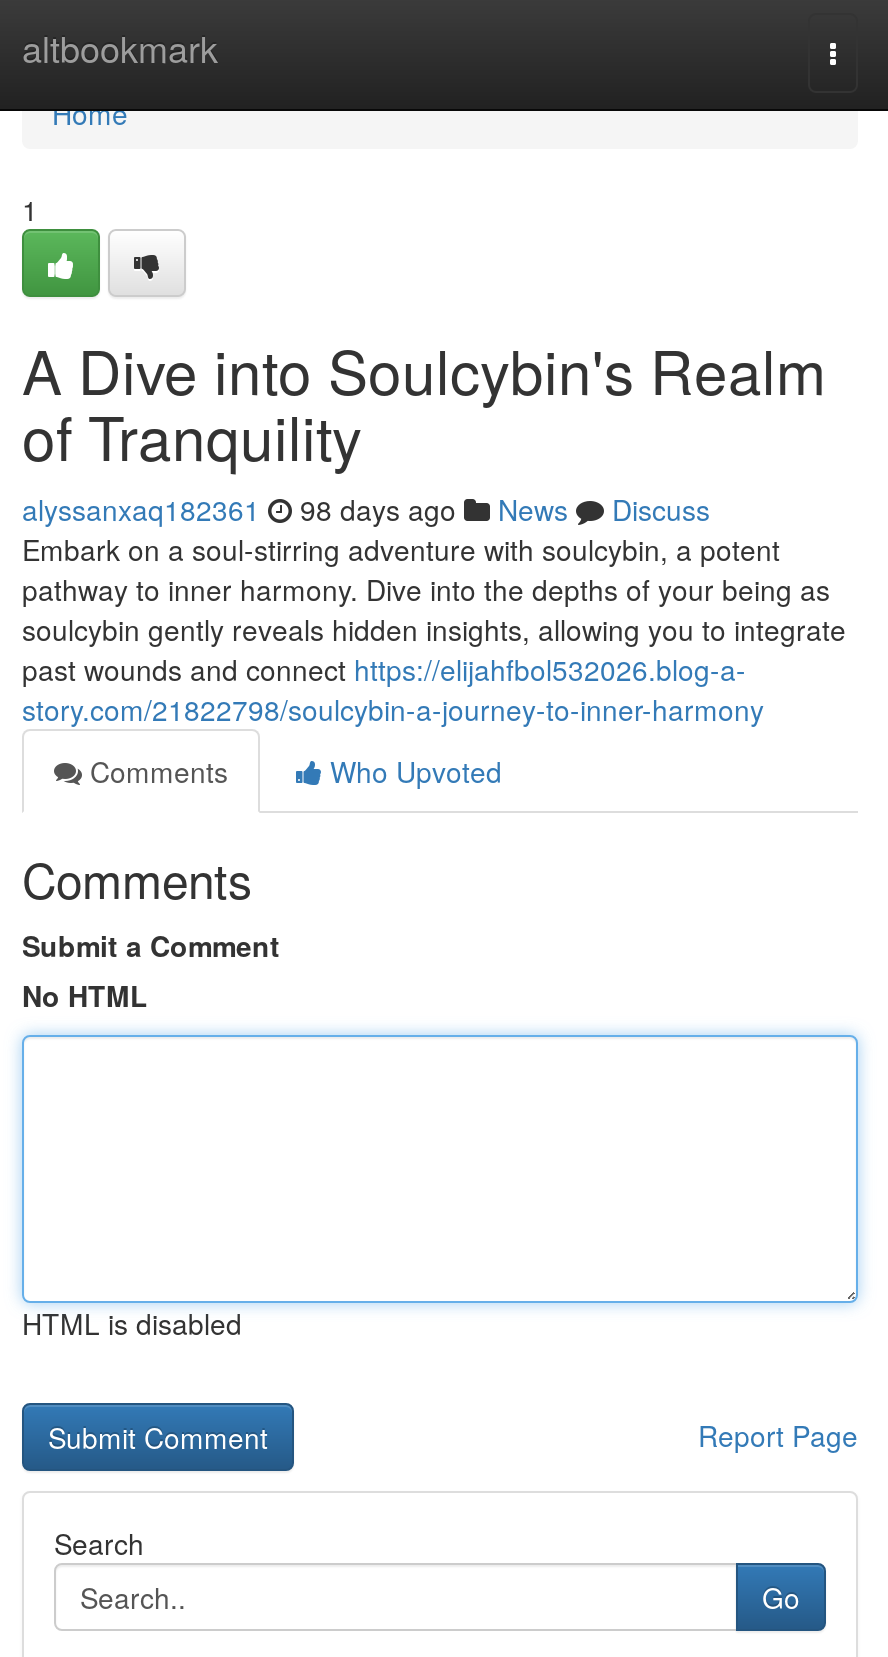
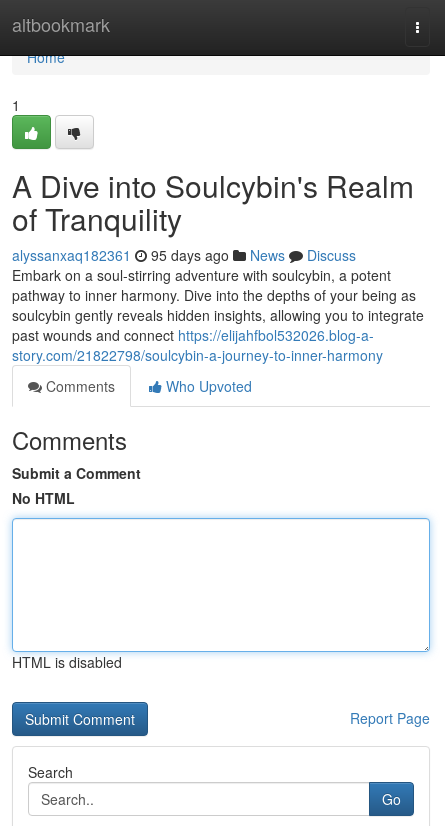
- alyssanxaq182361 98 days ago News Discuss
+ alyssanxaq182361 95 days ago News Discuss
